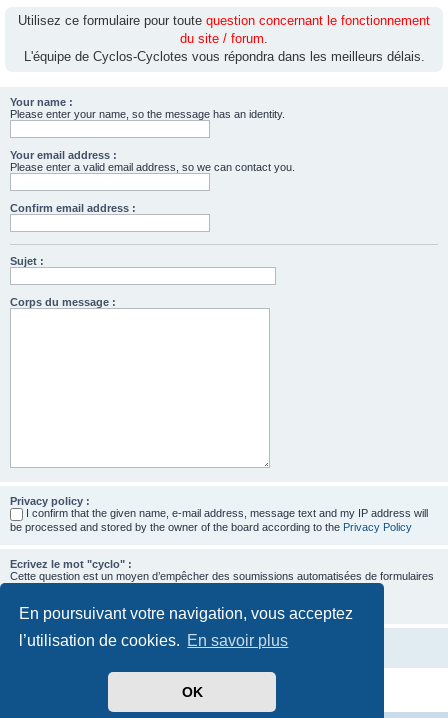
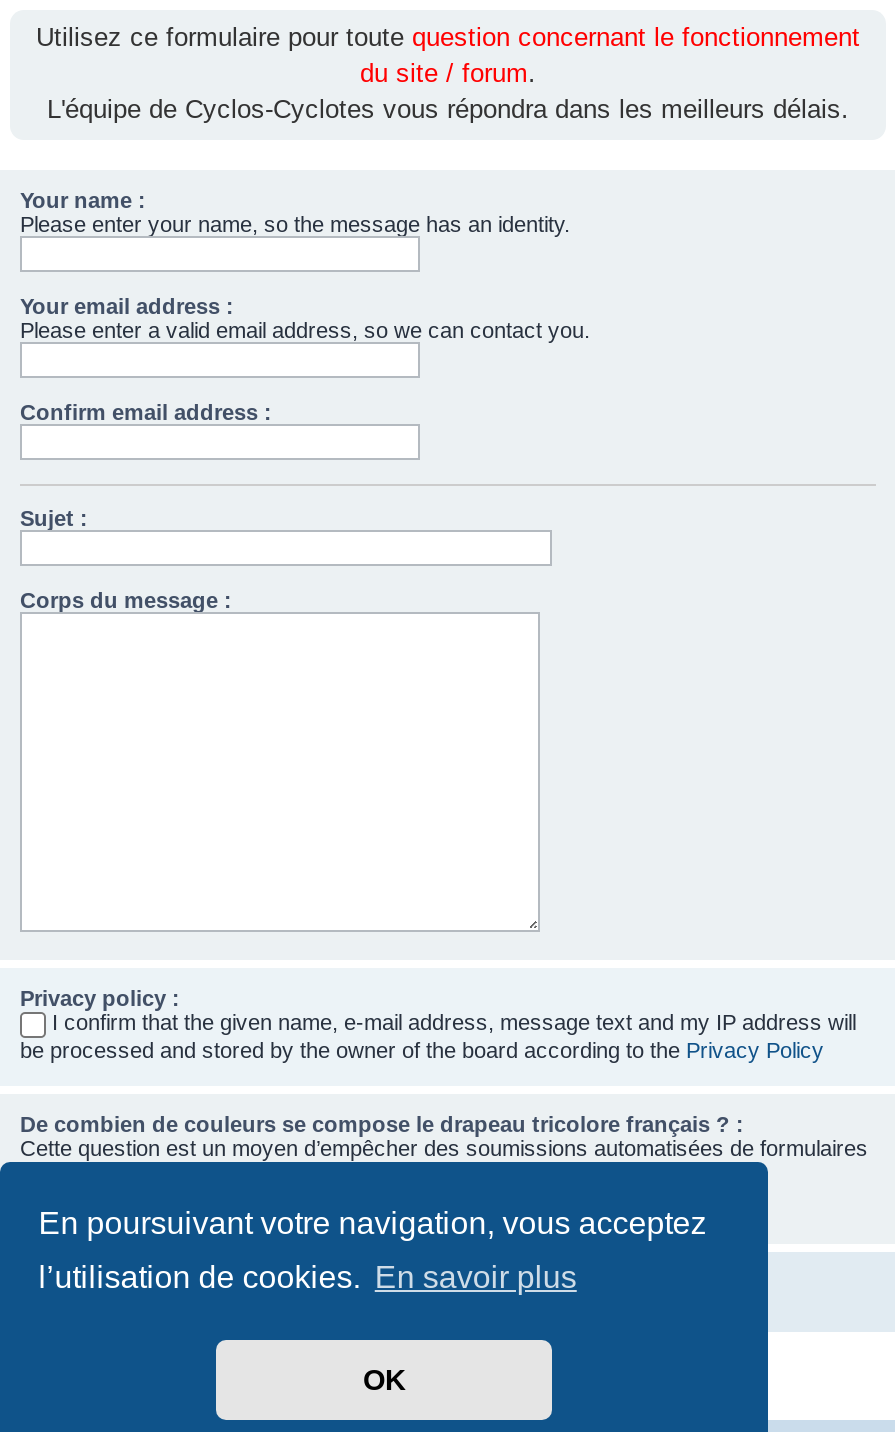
- Ecrivez le mot "cyclo" :
+ De combien de couleurs se compose le drapeau tricolore français ? :
